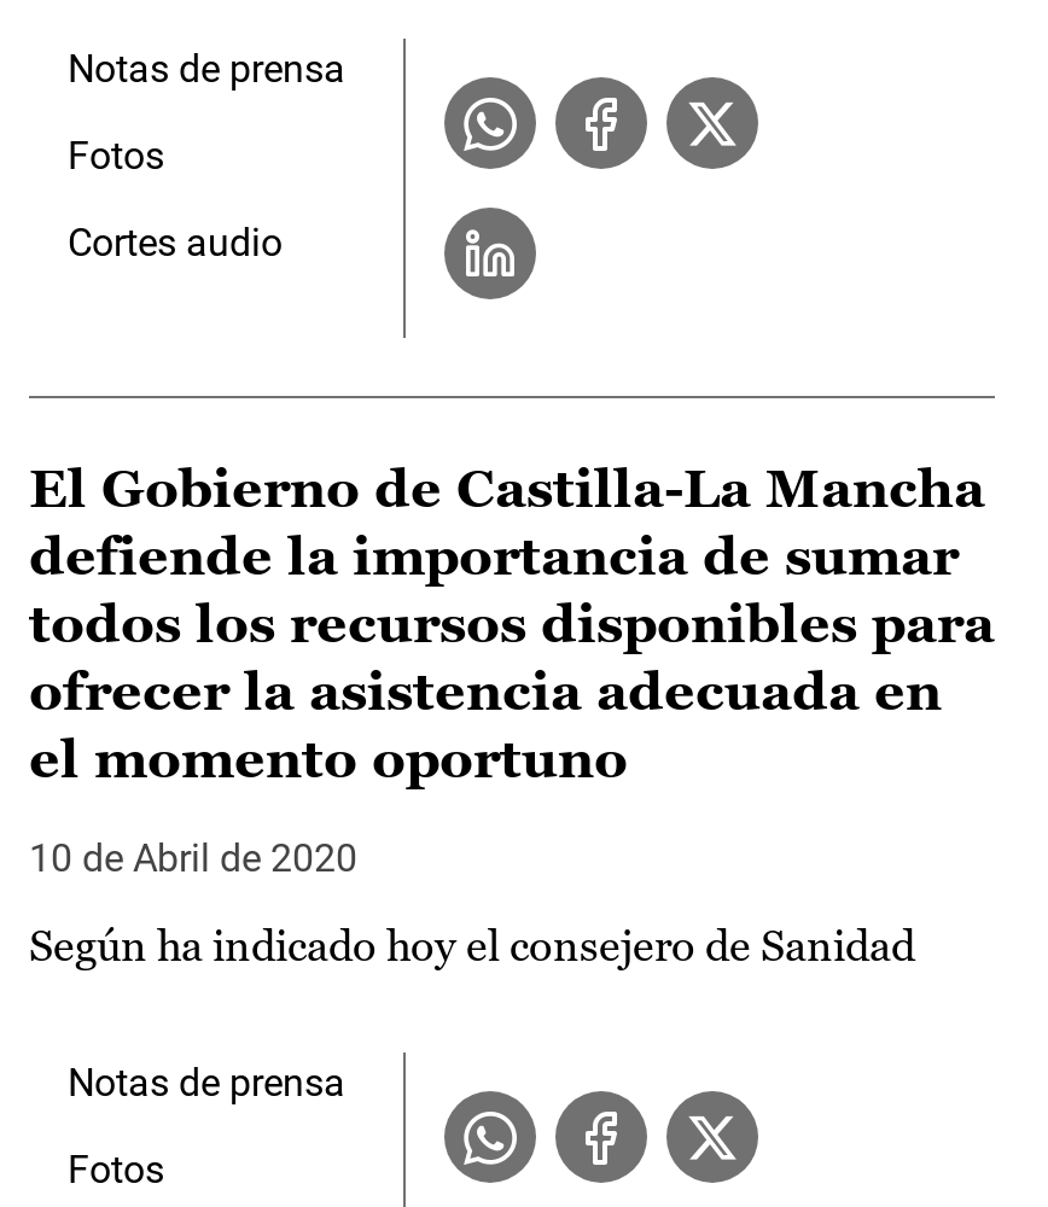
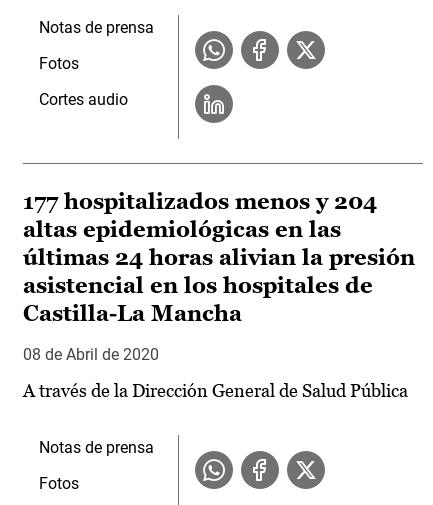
- El Gobierno de Castilla-La Mancha
- defiende la importancia de sumar
- todos los recursos disponibles para
- ofrecer la asistencia adecuada en
- el momento oportuno
+ 177 hospitalizados menos y 204
+ altas epidemiológicas en las
+ últimas 24 horas alivian la presión
+ asistencial en los hospitales de
+ Castilla-La Mancha

- 10 de Abril de 2020
+ 08 de Abril de 2020

- Según ha indicado hoy el consejero de Sanidad
+ A través de la Dirección General de Salud Pública
